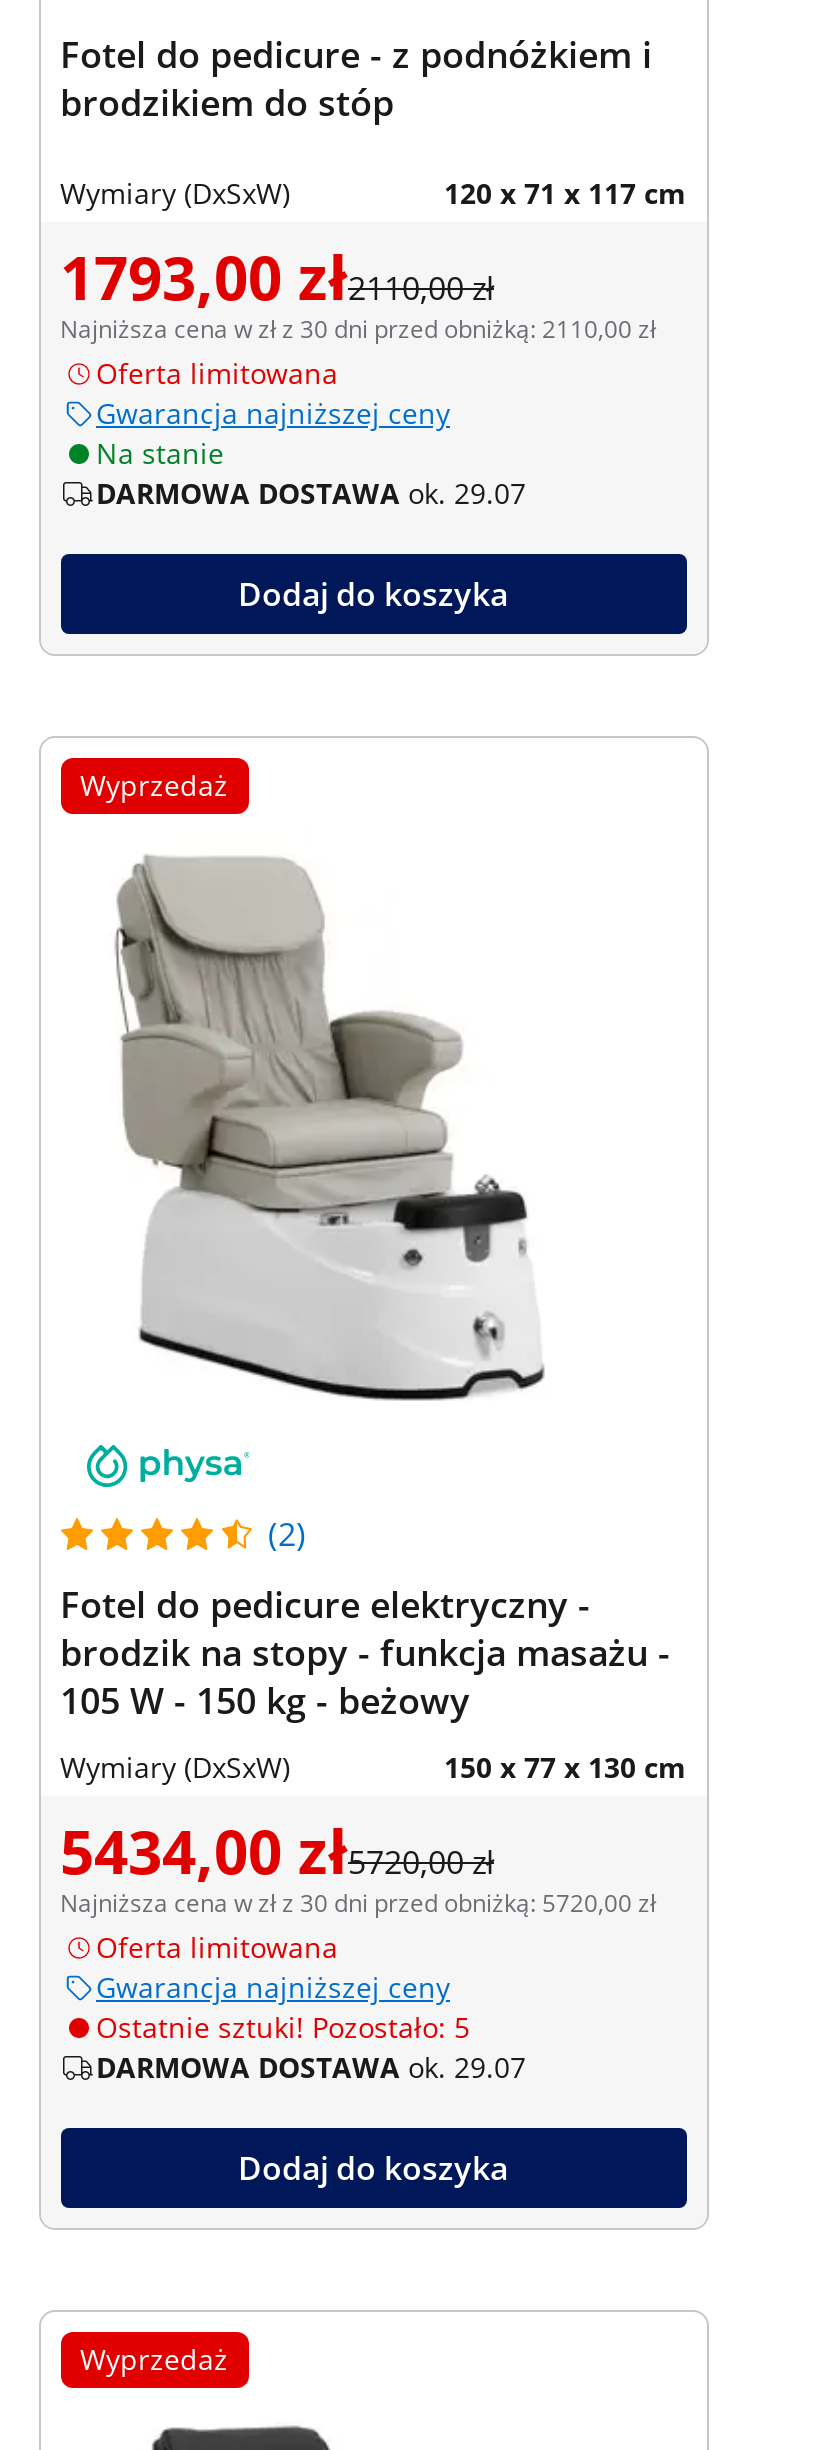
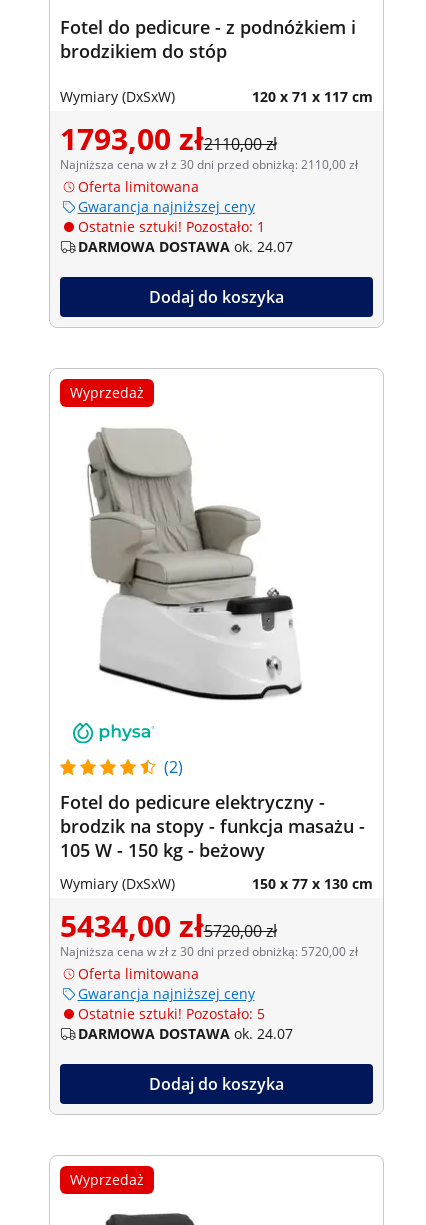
- Na stanie
- DARMOWA DOSTAWA ok. 29.07
+ Ostatnie sztuki! Pozostało: 1
+ DARMOWA DOSTAWA ok. 24.07

- DARMOWA DOSTAWA ok. 29.07
+ DARMOWA DOSTAWA ok. 24.07
